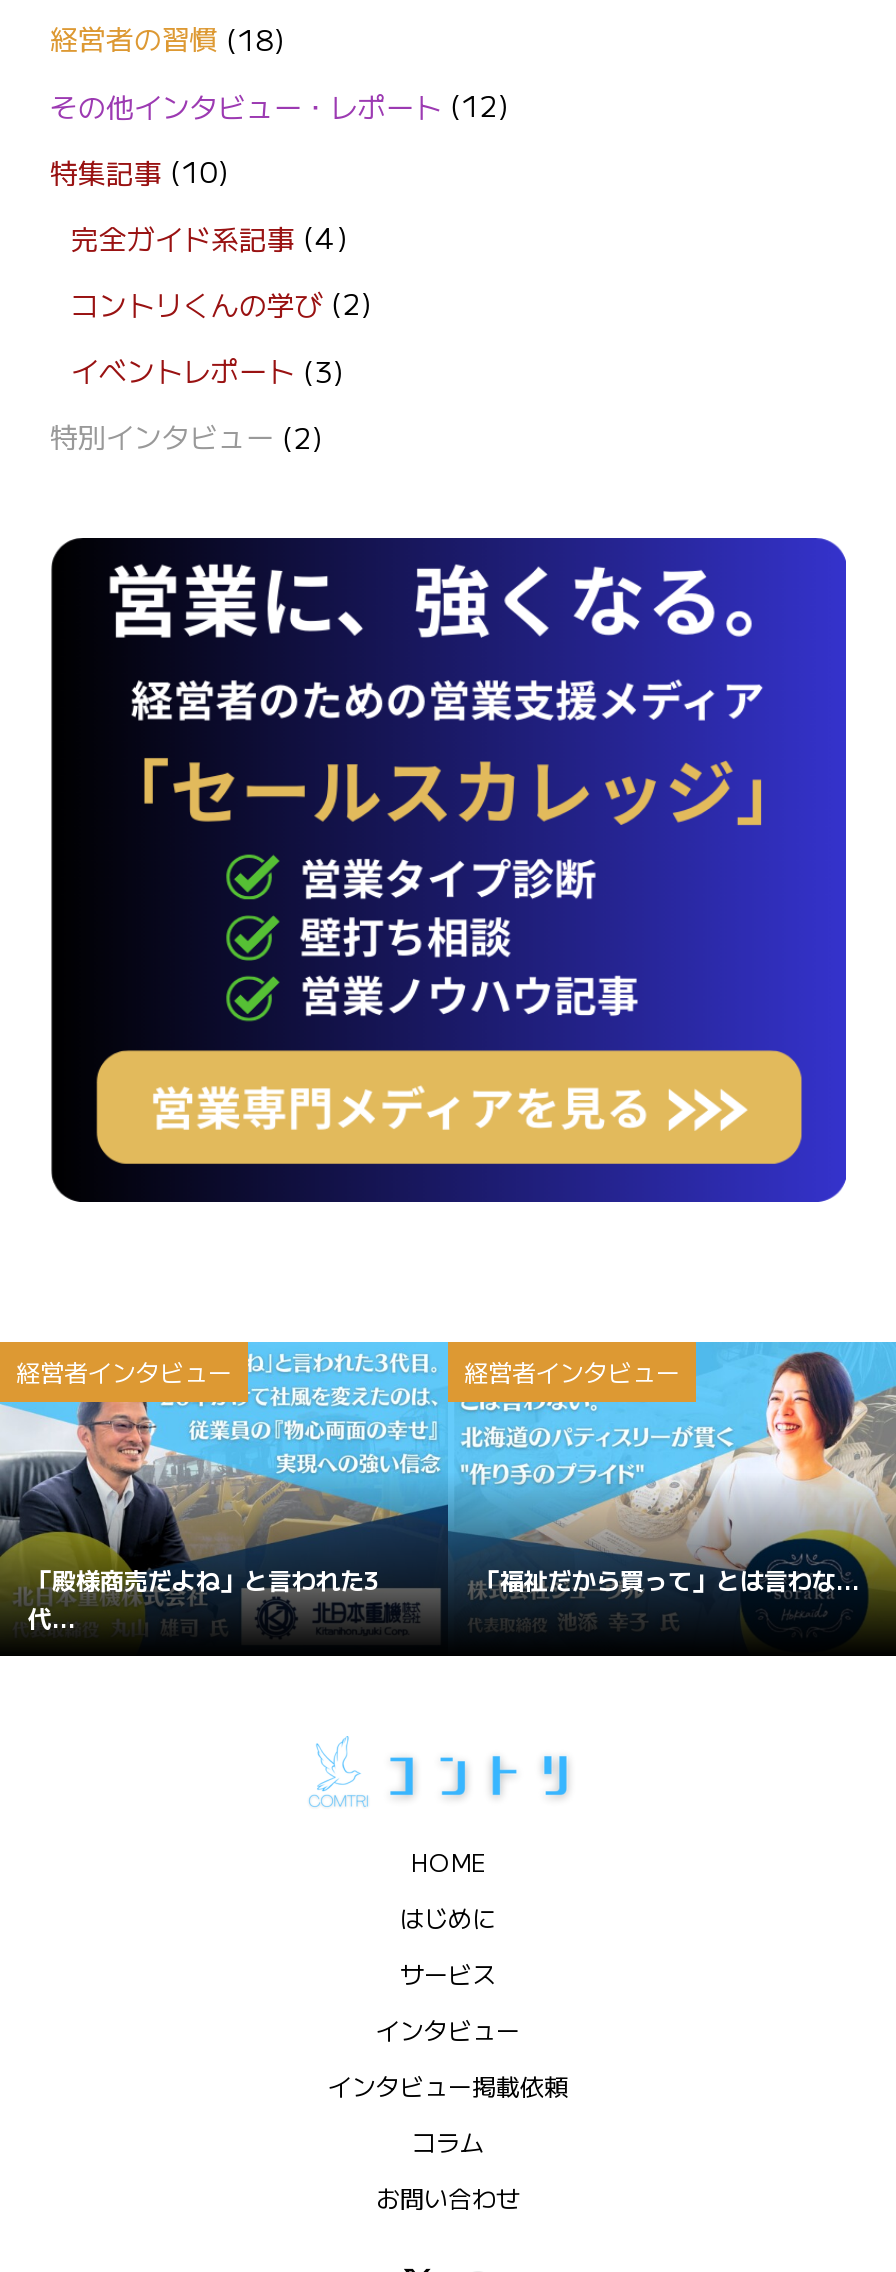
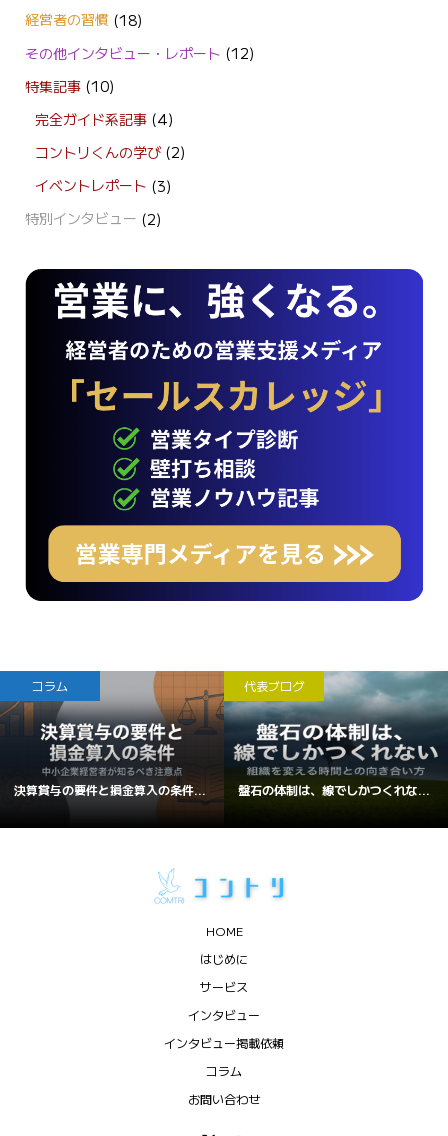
- [image]
- 経営者インタビュー
+ [image]
+ コラム

- 経営者インタビュー
+ 代表ブログ

- 「殿様商売だよね」と言われた3
- 代...
+ 決算賞与の要件と損金算入の条件...

- 「福祉だから買って」とは言わな...
+ 盤石の体制は、線でしかつくれな...
